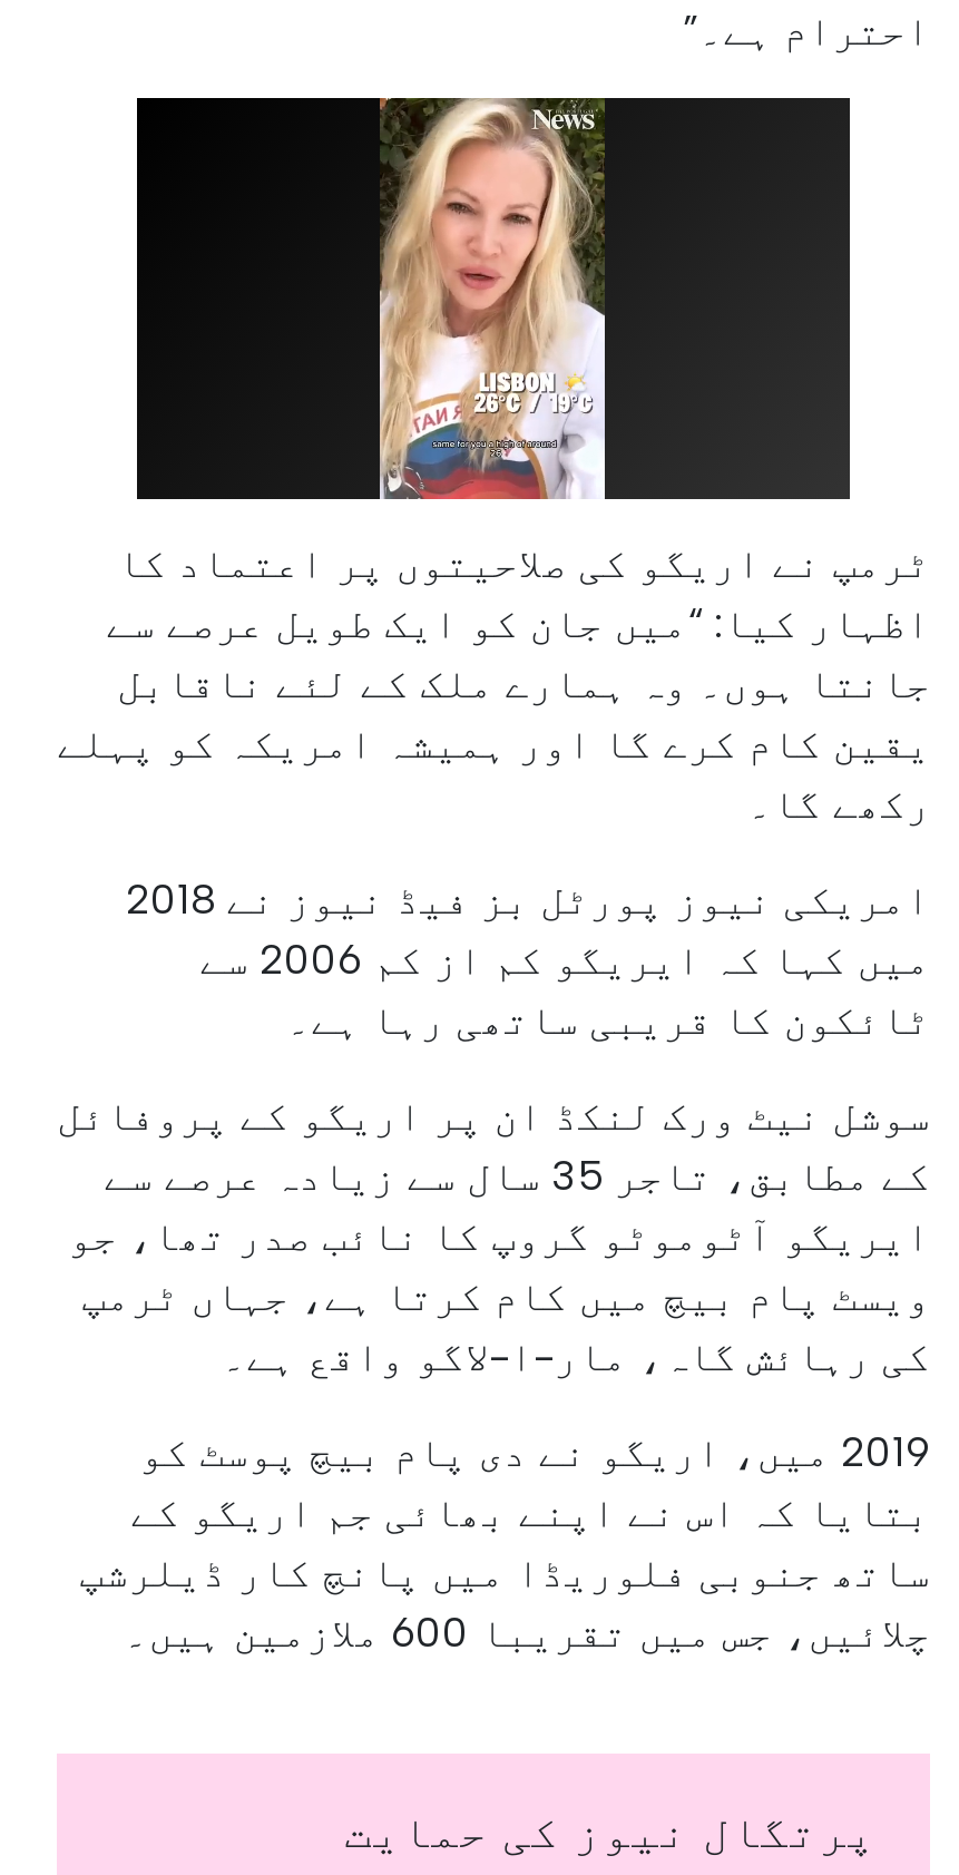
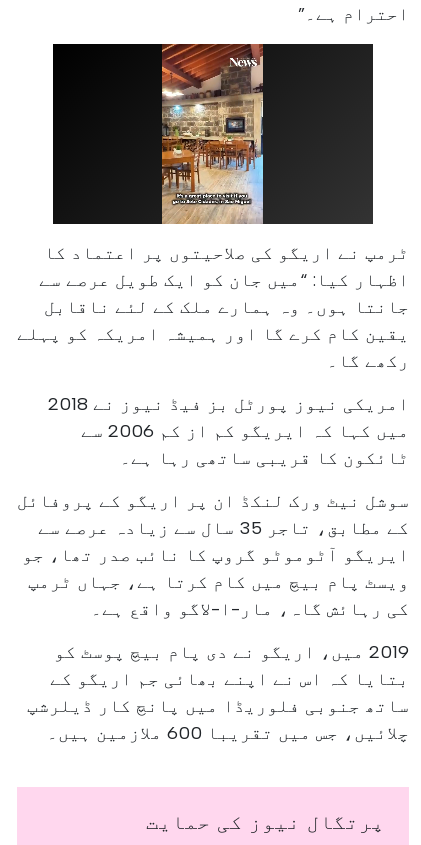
- [image]
+ [image]
